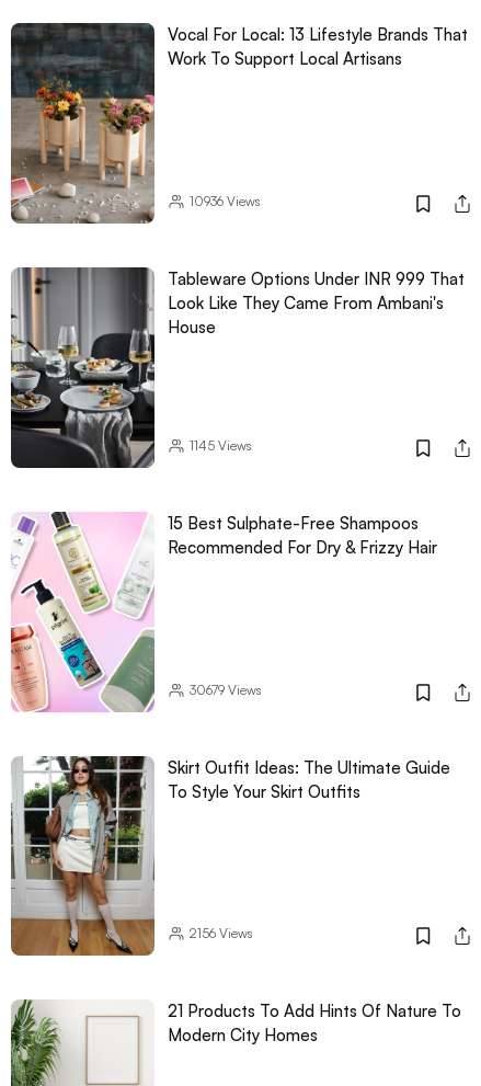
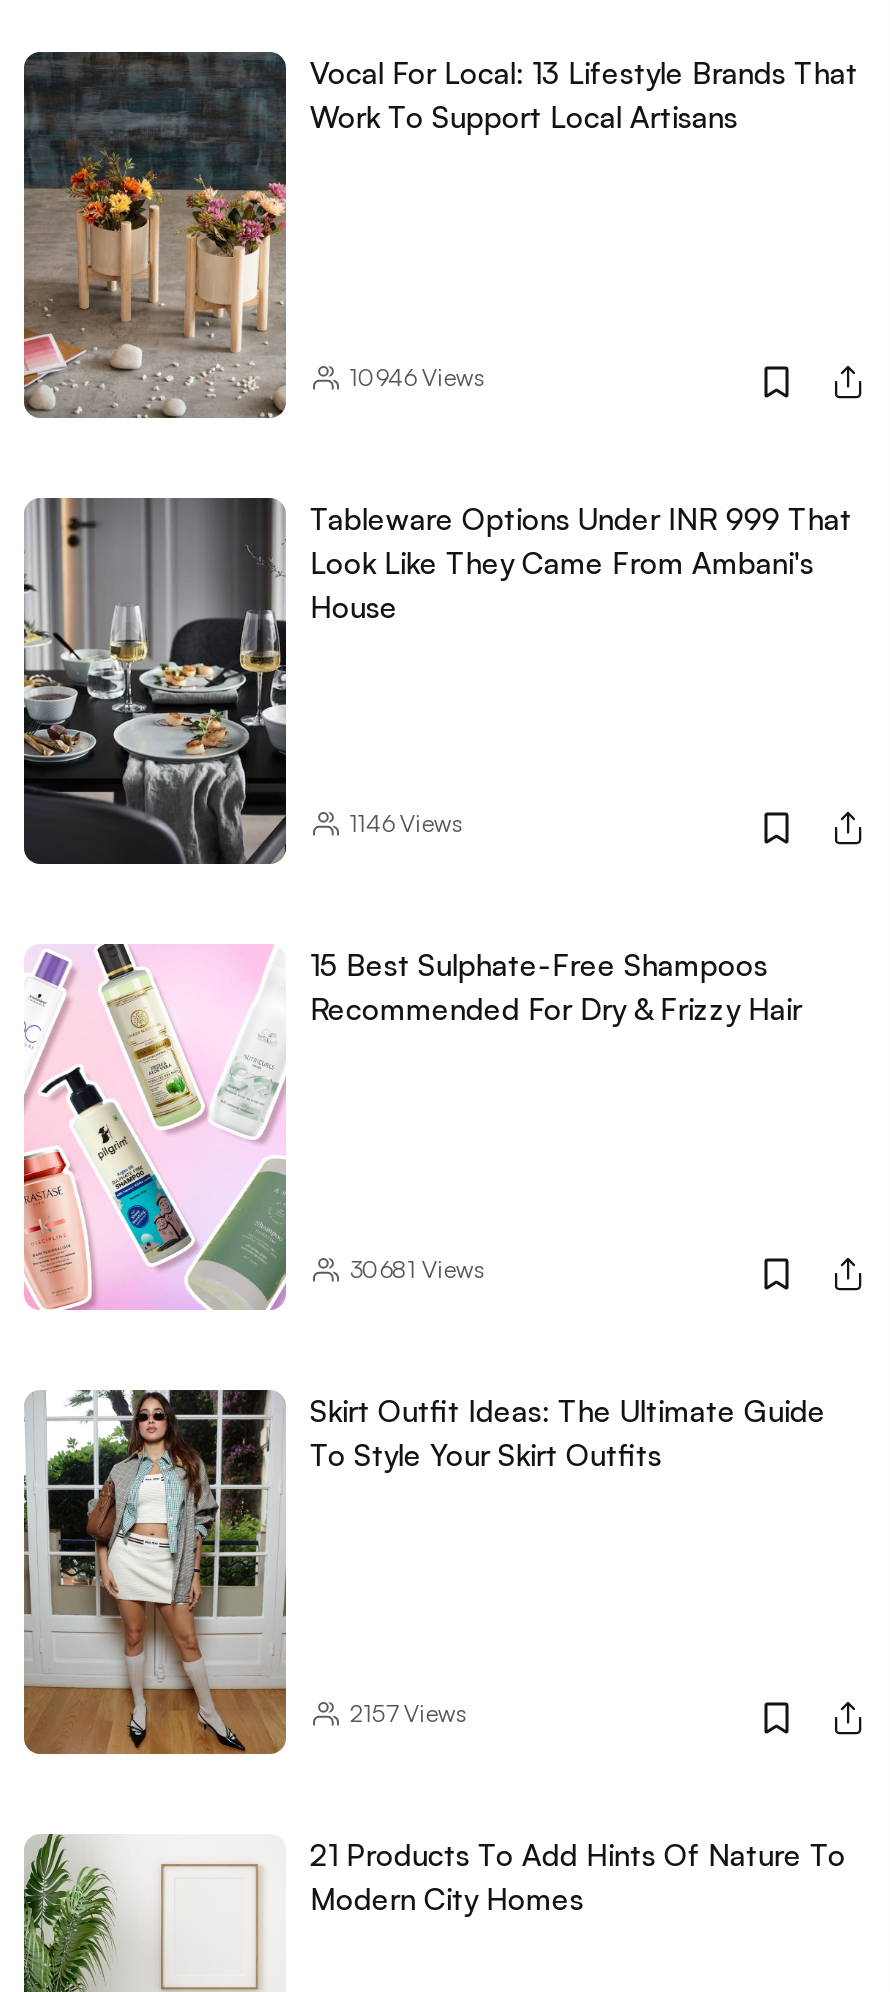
- 10936Views
+ 10946Views

- 1145Views
+ 1146Views

- 30679 Views
+ 30681 Views

- 2156Views
+ 2157Views
